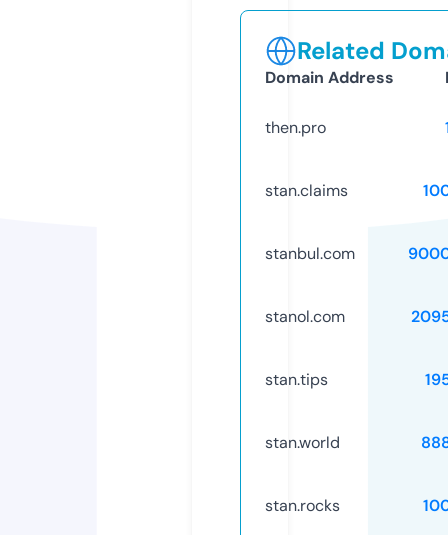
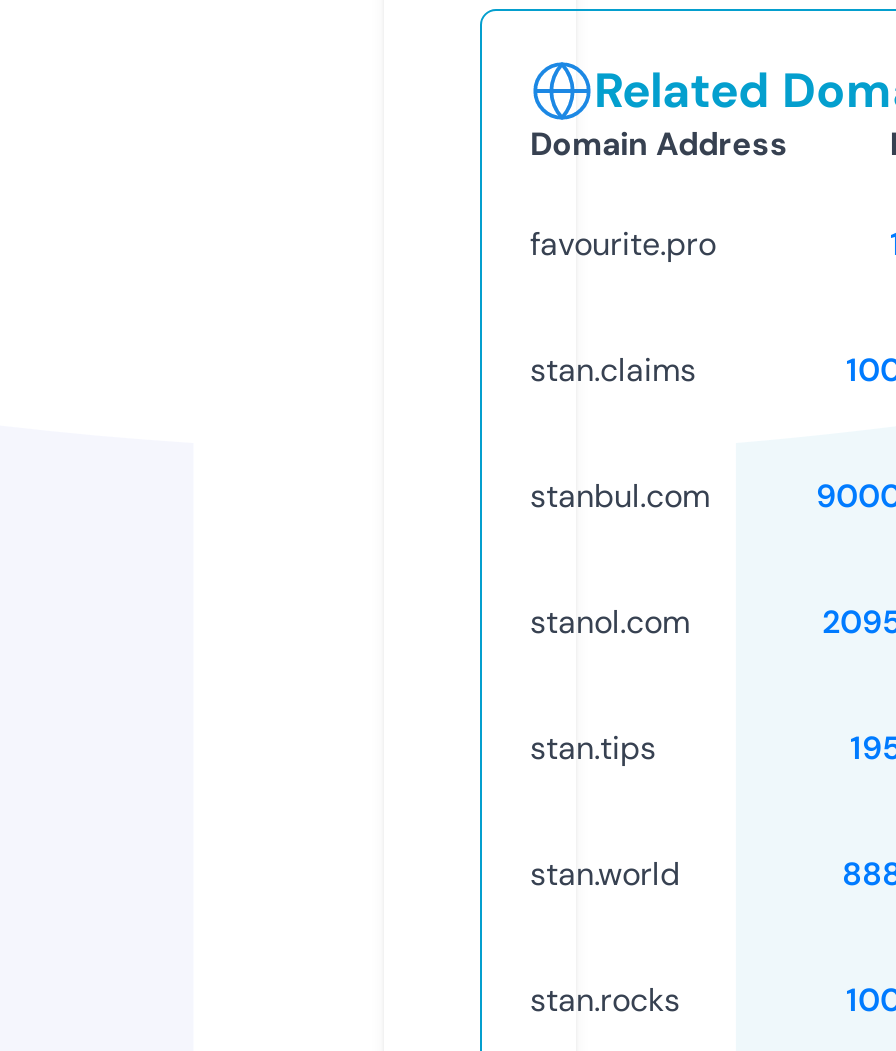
- then.pro
+ favourite.pro
